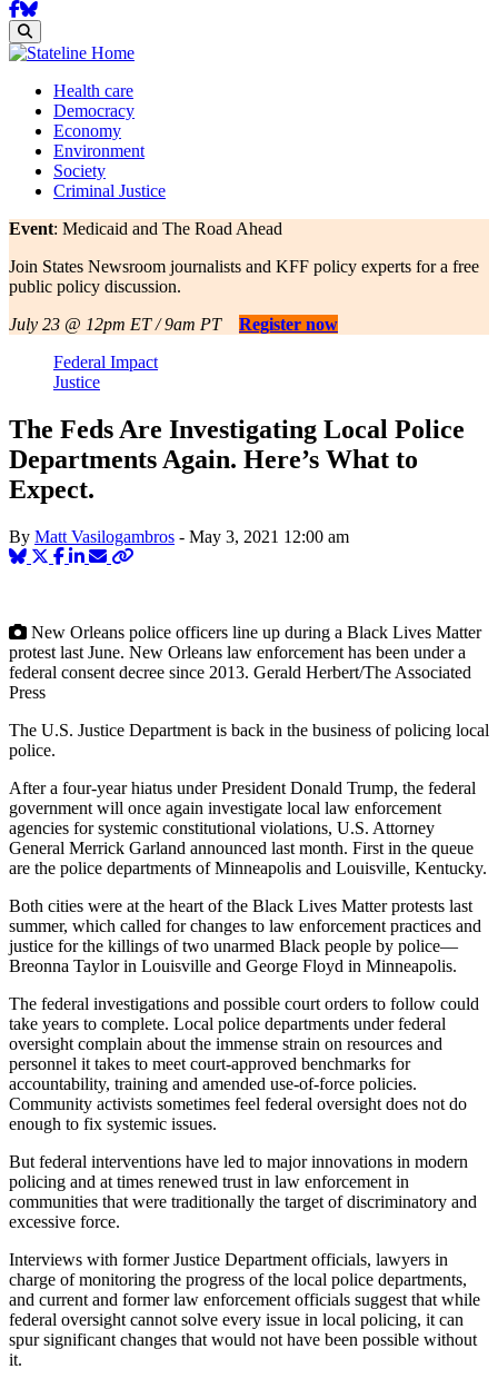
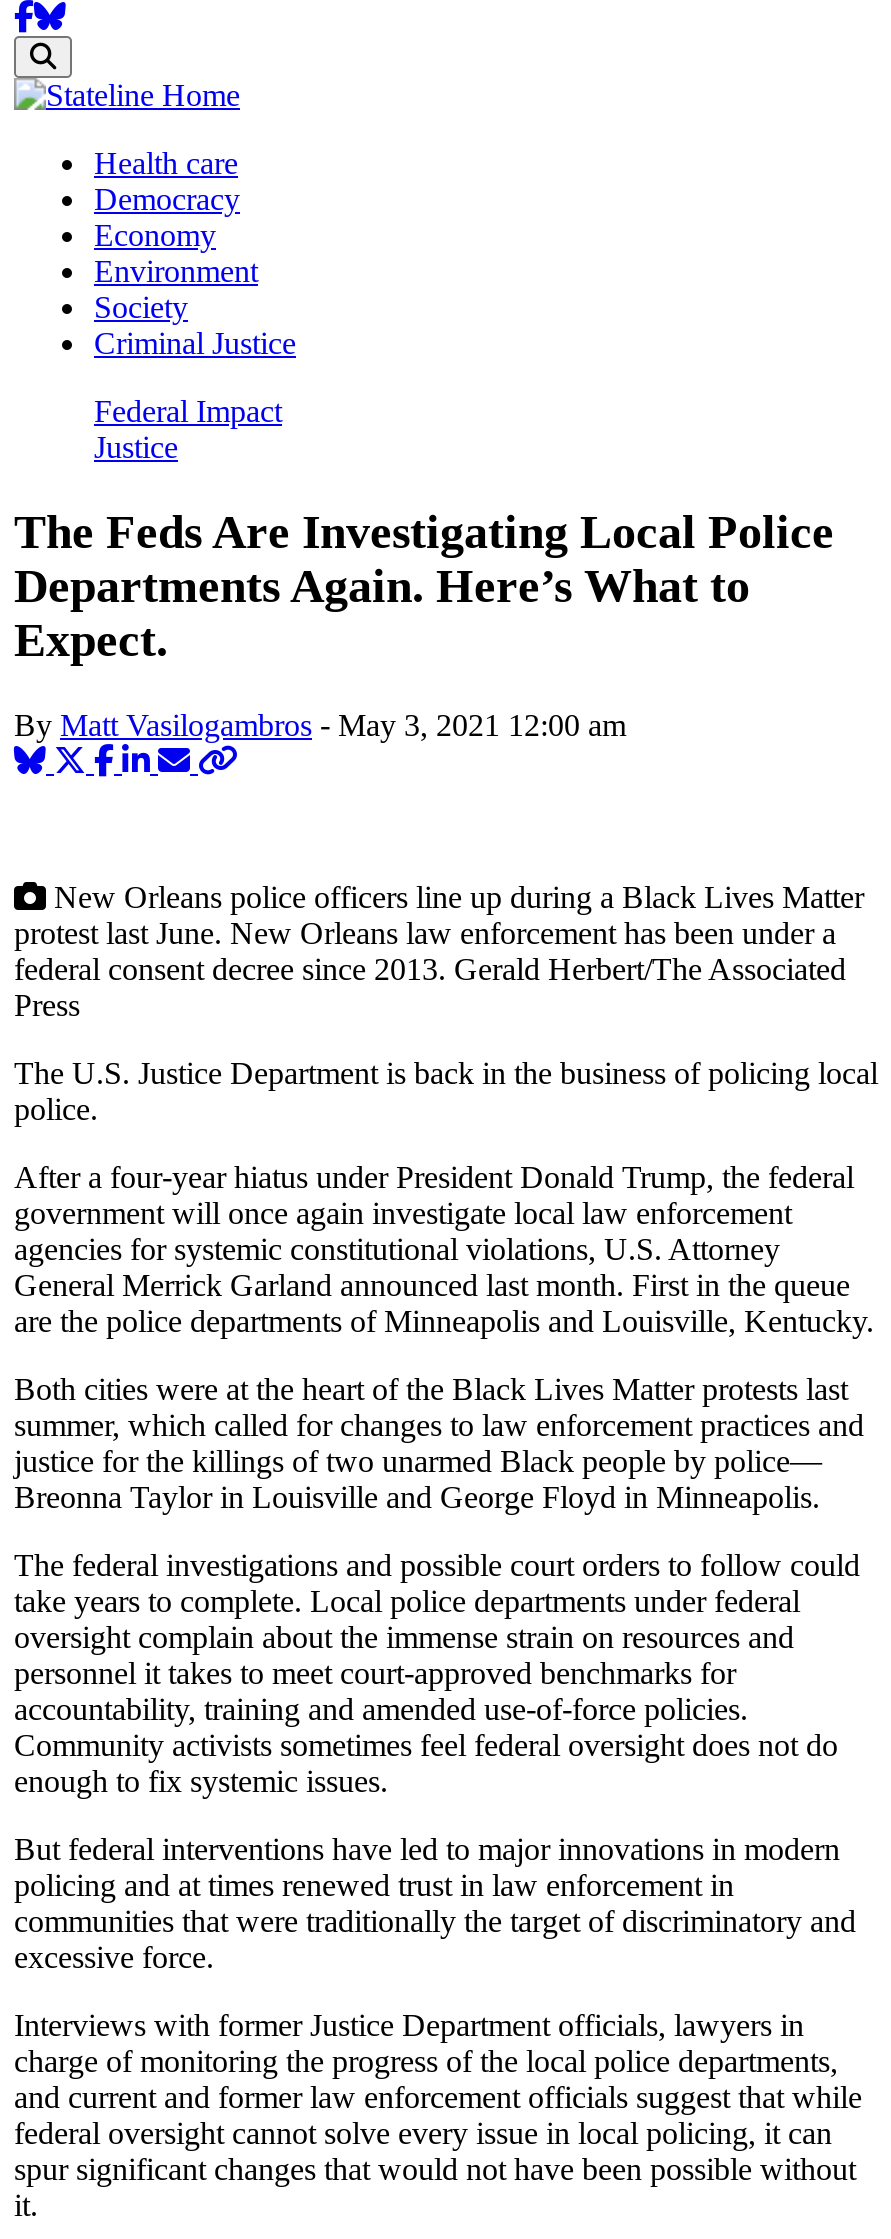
- Event: Medicaid and The Road Ahead
- Join States Newsroom journalists and KFF policy experts for a free
- public policy discussion.
- July 23 @ 12pm ET / 9am PT
- Register now
